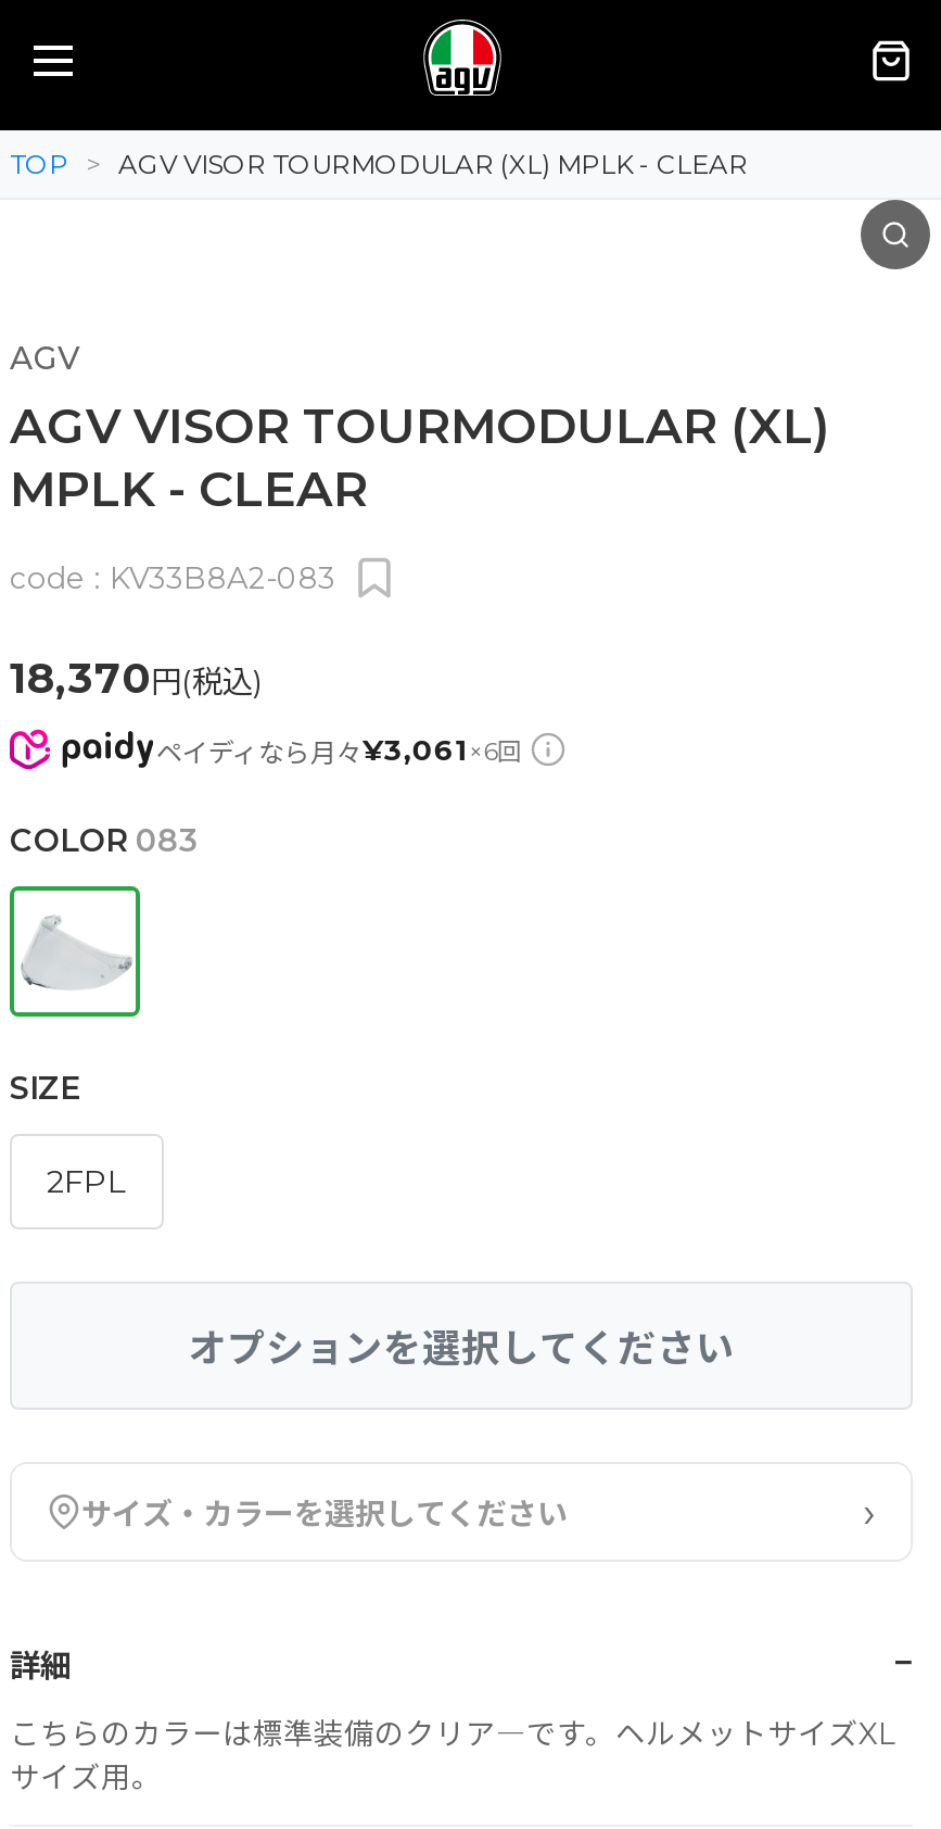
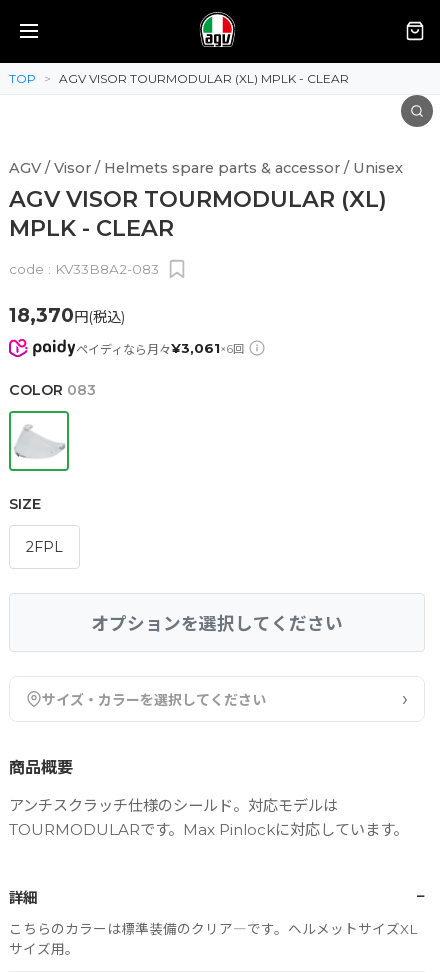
- AGV
+ AGV / Visor / Helmets spare parts & accessor / Unisex

+ 商品概要
+ アンチスクラッチ仕様のシールド。対応モデルは
+ TOURMODULARです。Max Pinlockに対応しています。
